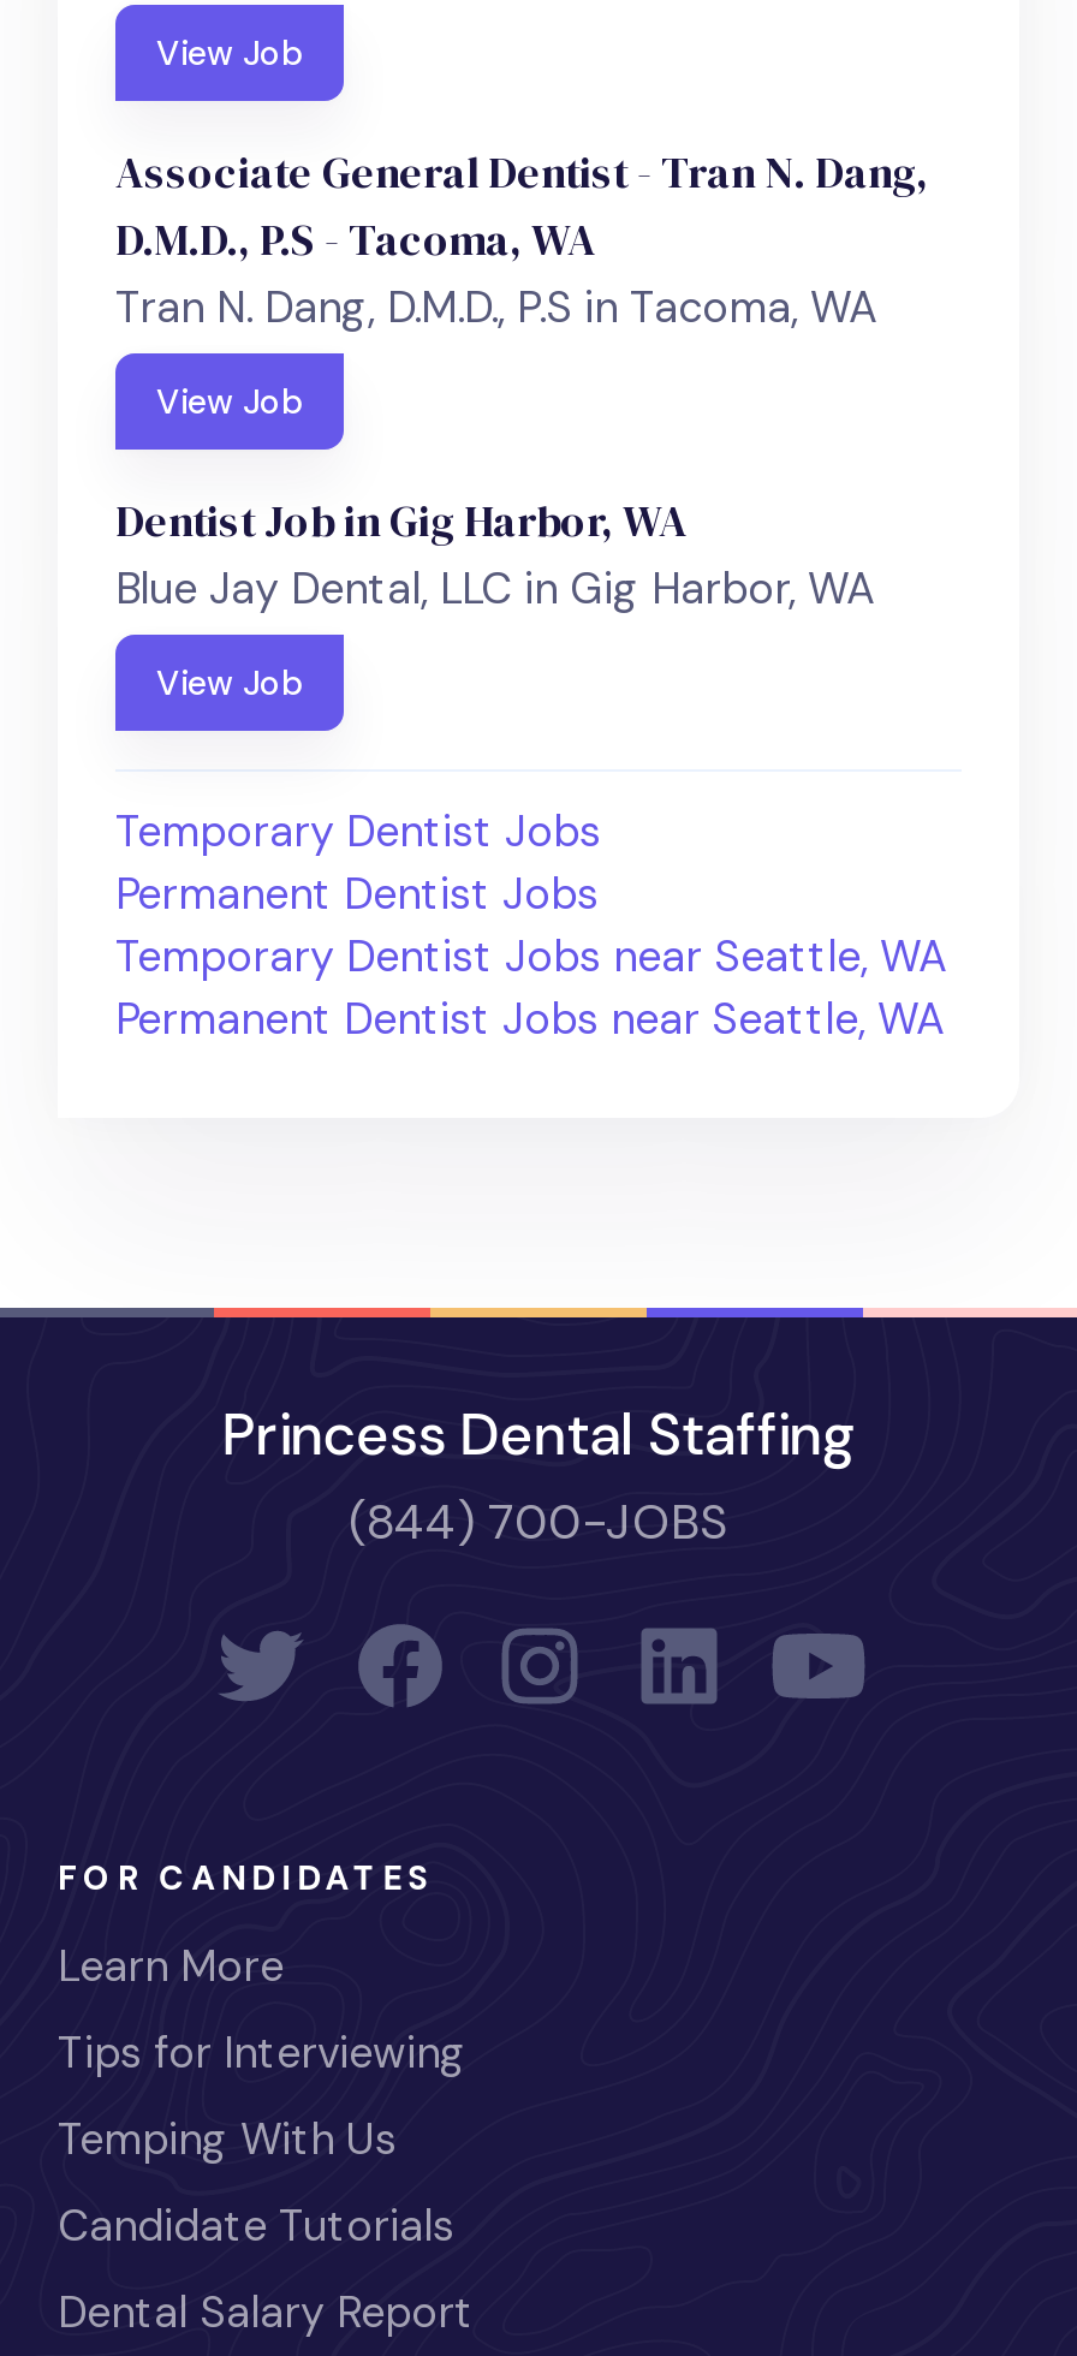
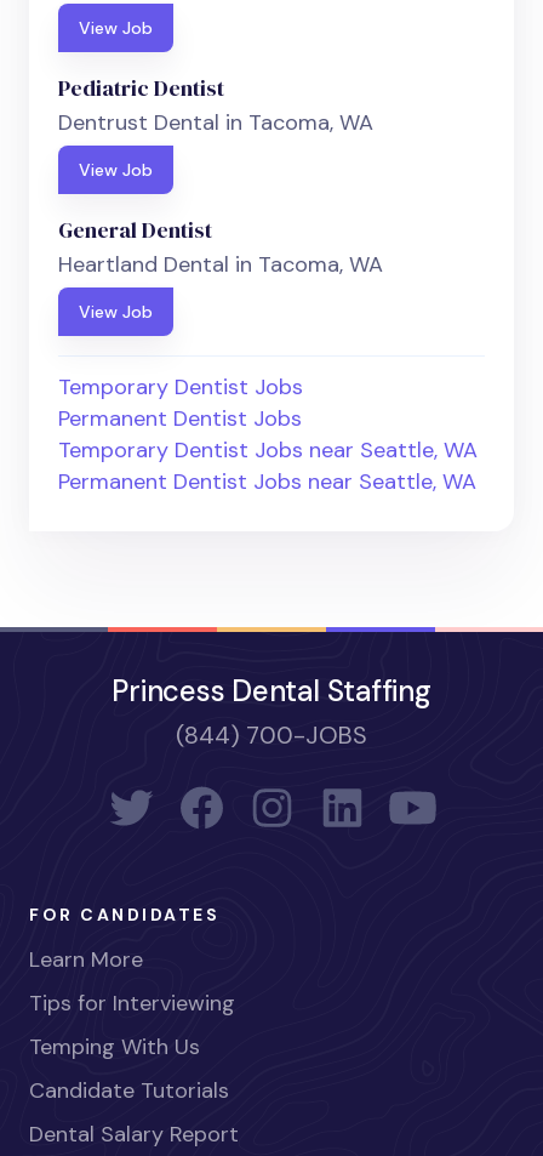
- Associate General Dentist - Tran N. Dang,
- D.M.D., P.S - Tacoma, WA
- Tran N. Dang, D.M.D., P.S in Tacoma, WA
+ Pediatric Dentist
+ Dentrust Dental in Tacoma, WA

- Dentist Job in Gig Harbor, WA
- Blue Jay Dental, LLC in Gig Harbor, WA
+ General Dentist
+ Heartland Dental in Tacoma, WA
